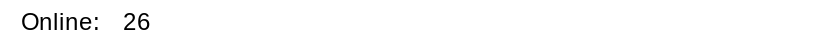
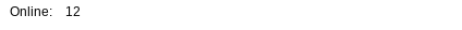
- Online: 26
+ Online: 12
